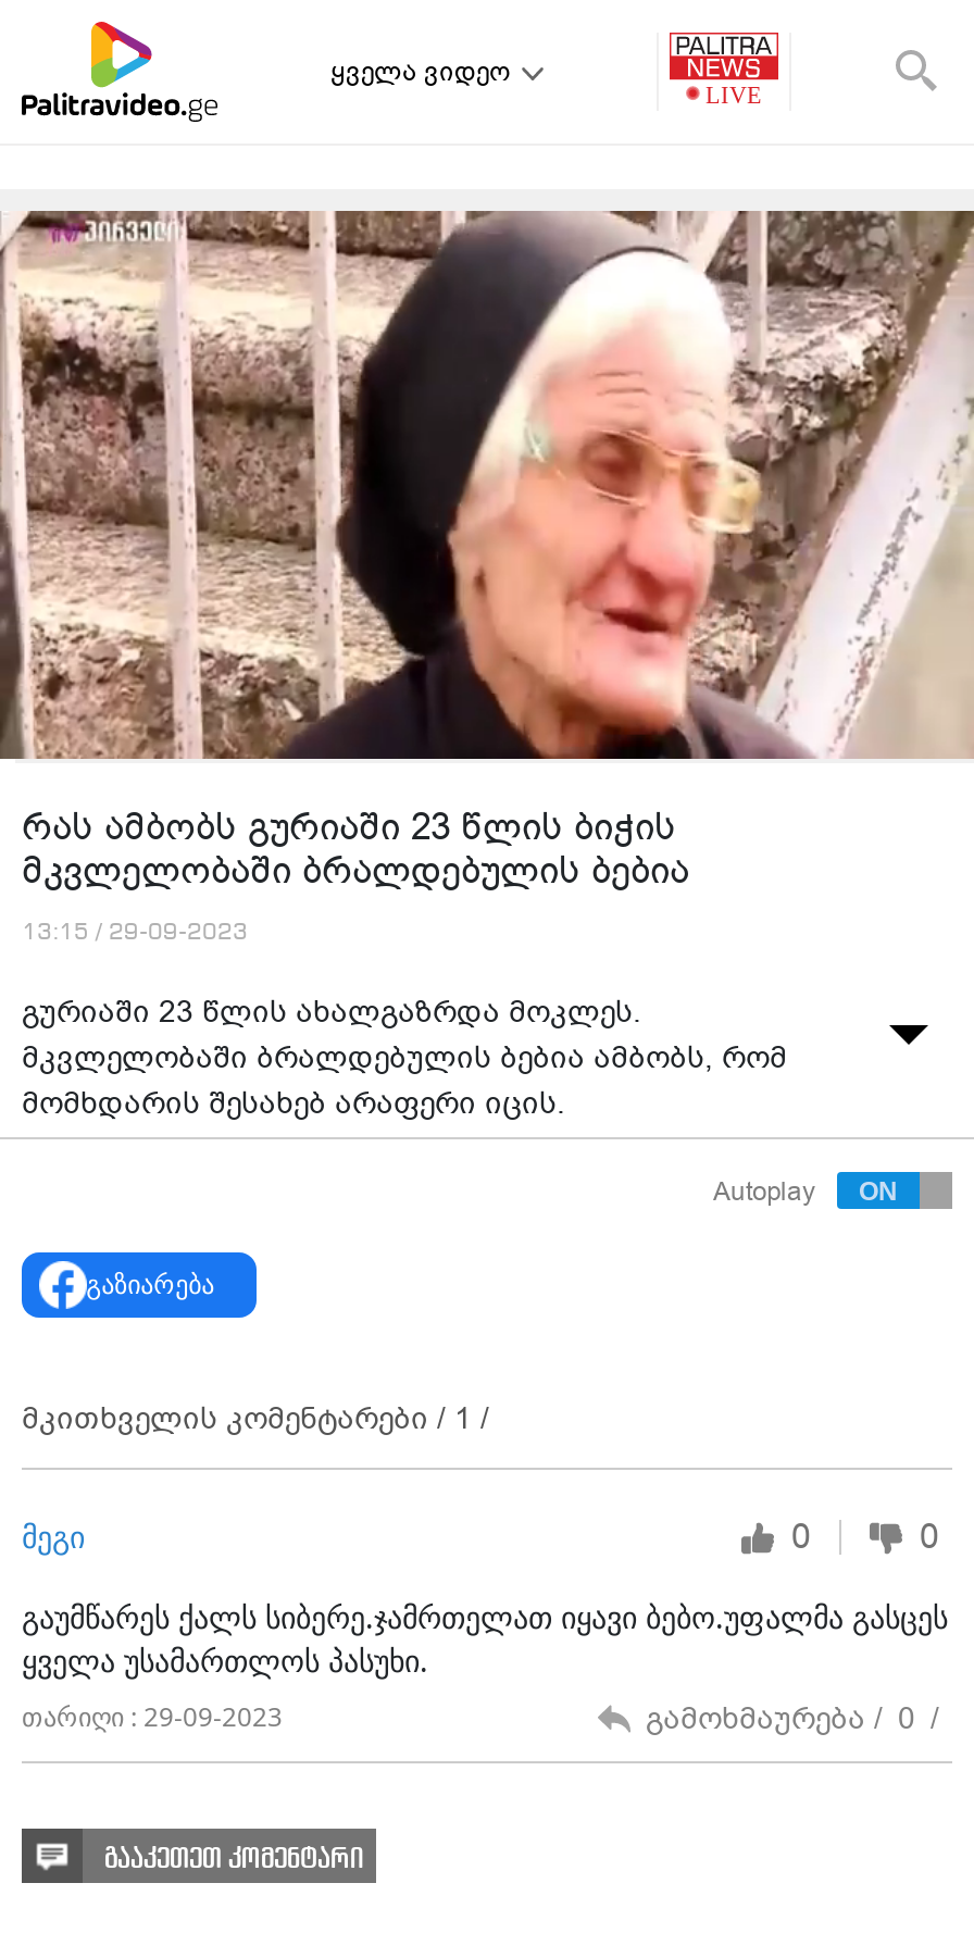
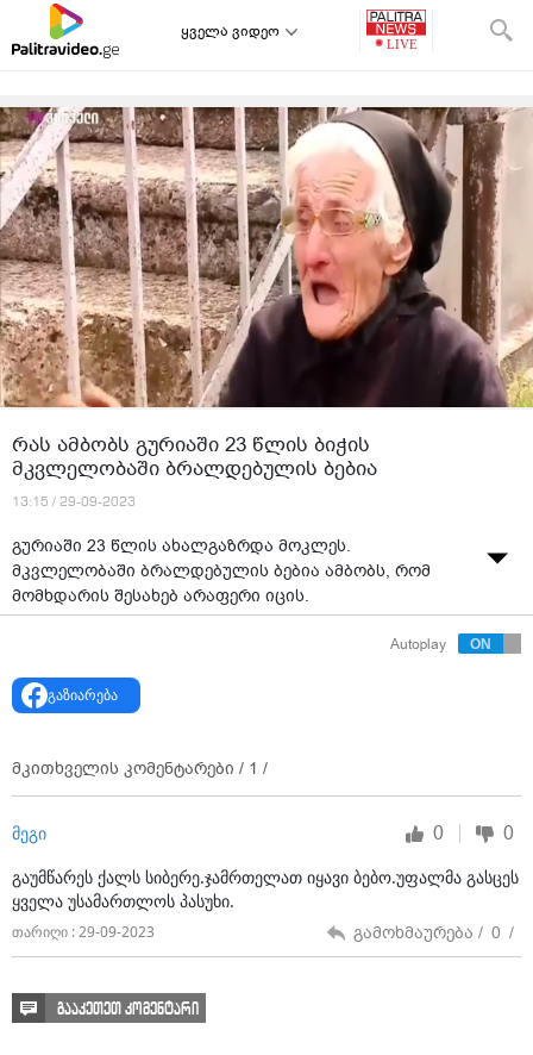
- [image]
+ [image]
